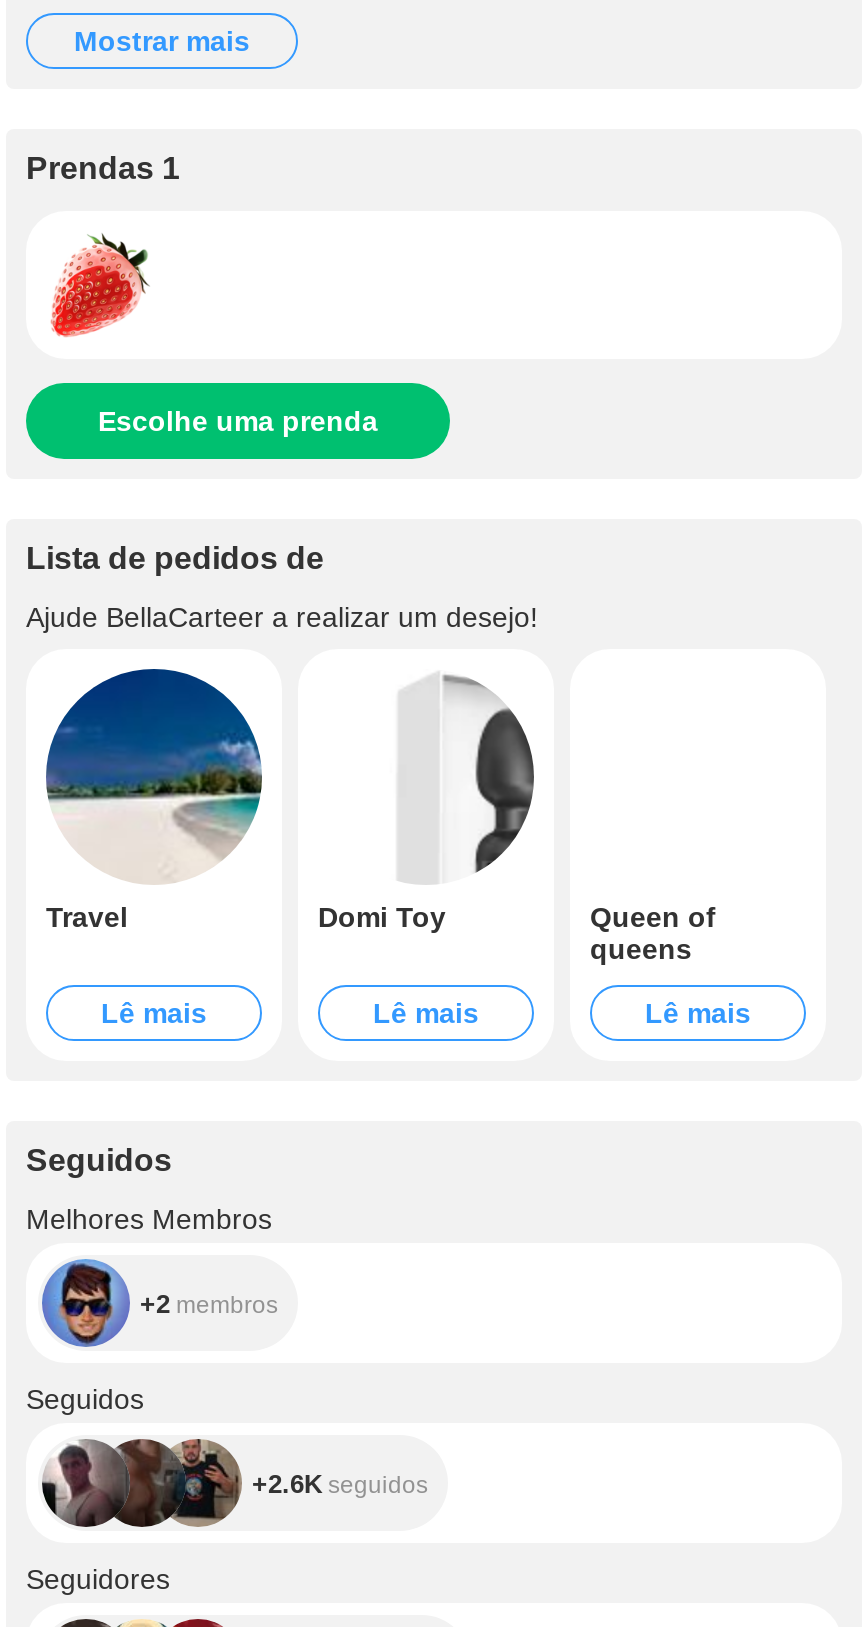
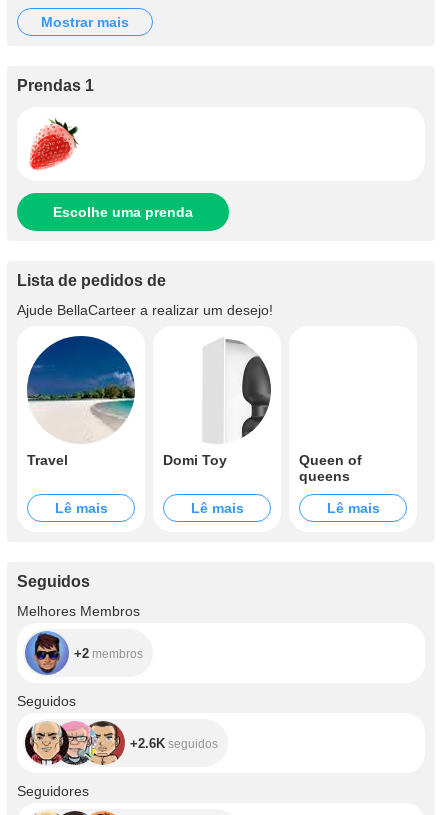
- [image]
+ [image]
